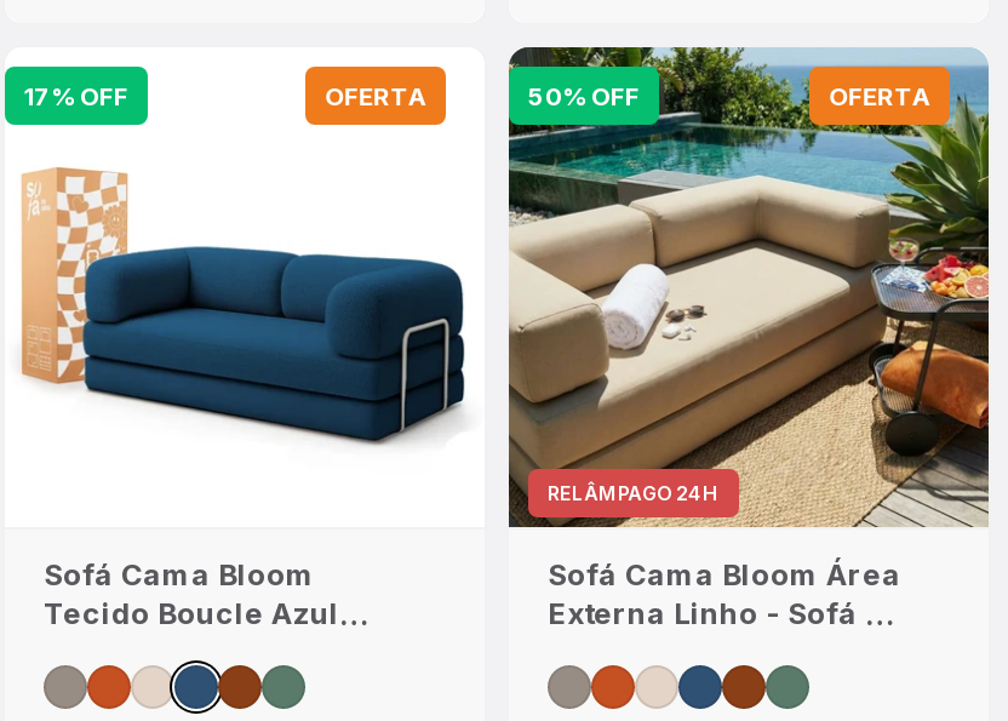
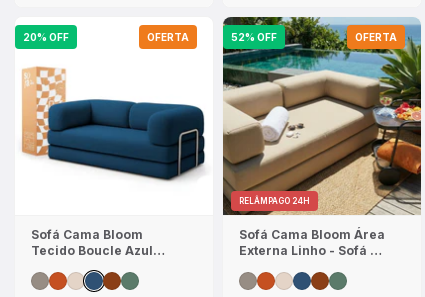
- 17% OFF
+ 20% OFF

- 50% OFF
+ 52% OFF
